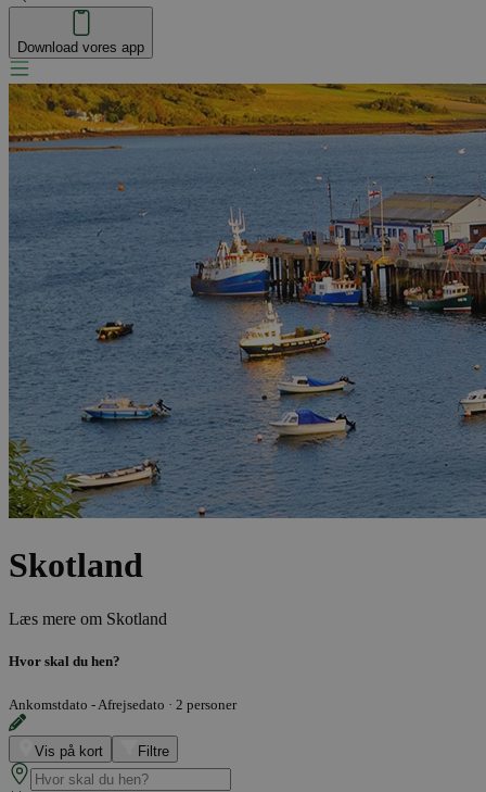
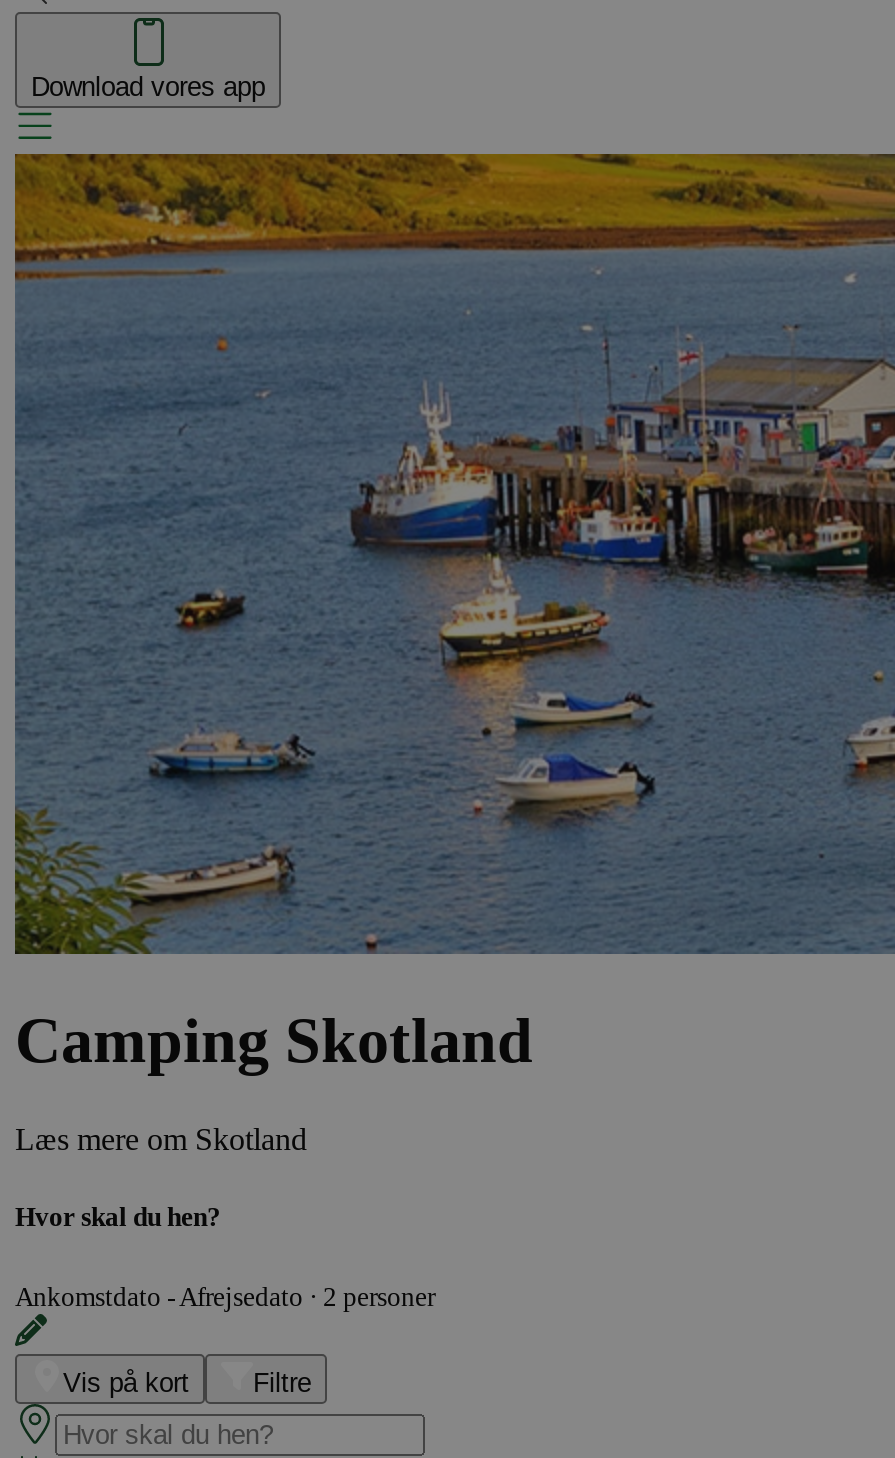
- Skotland
+ Camping Skotland
